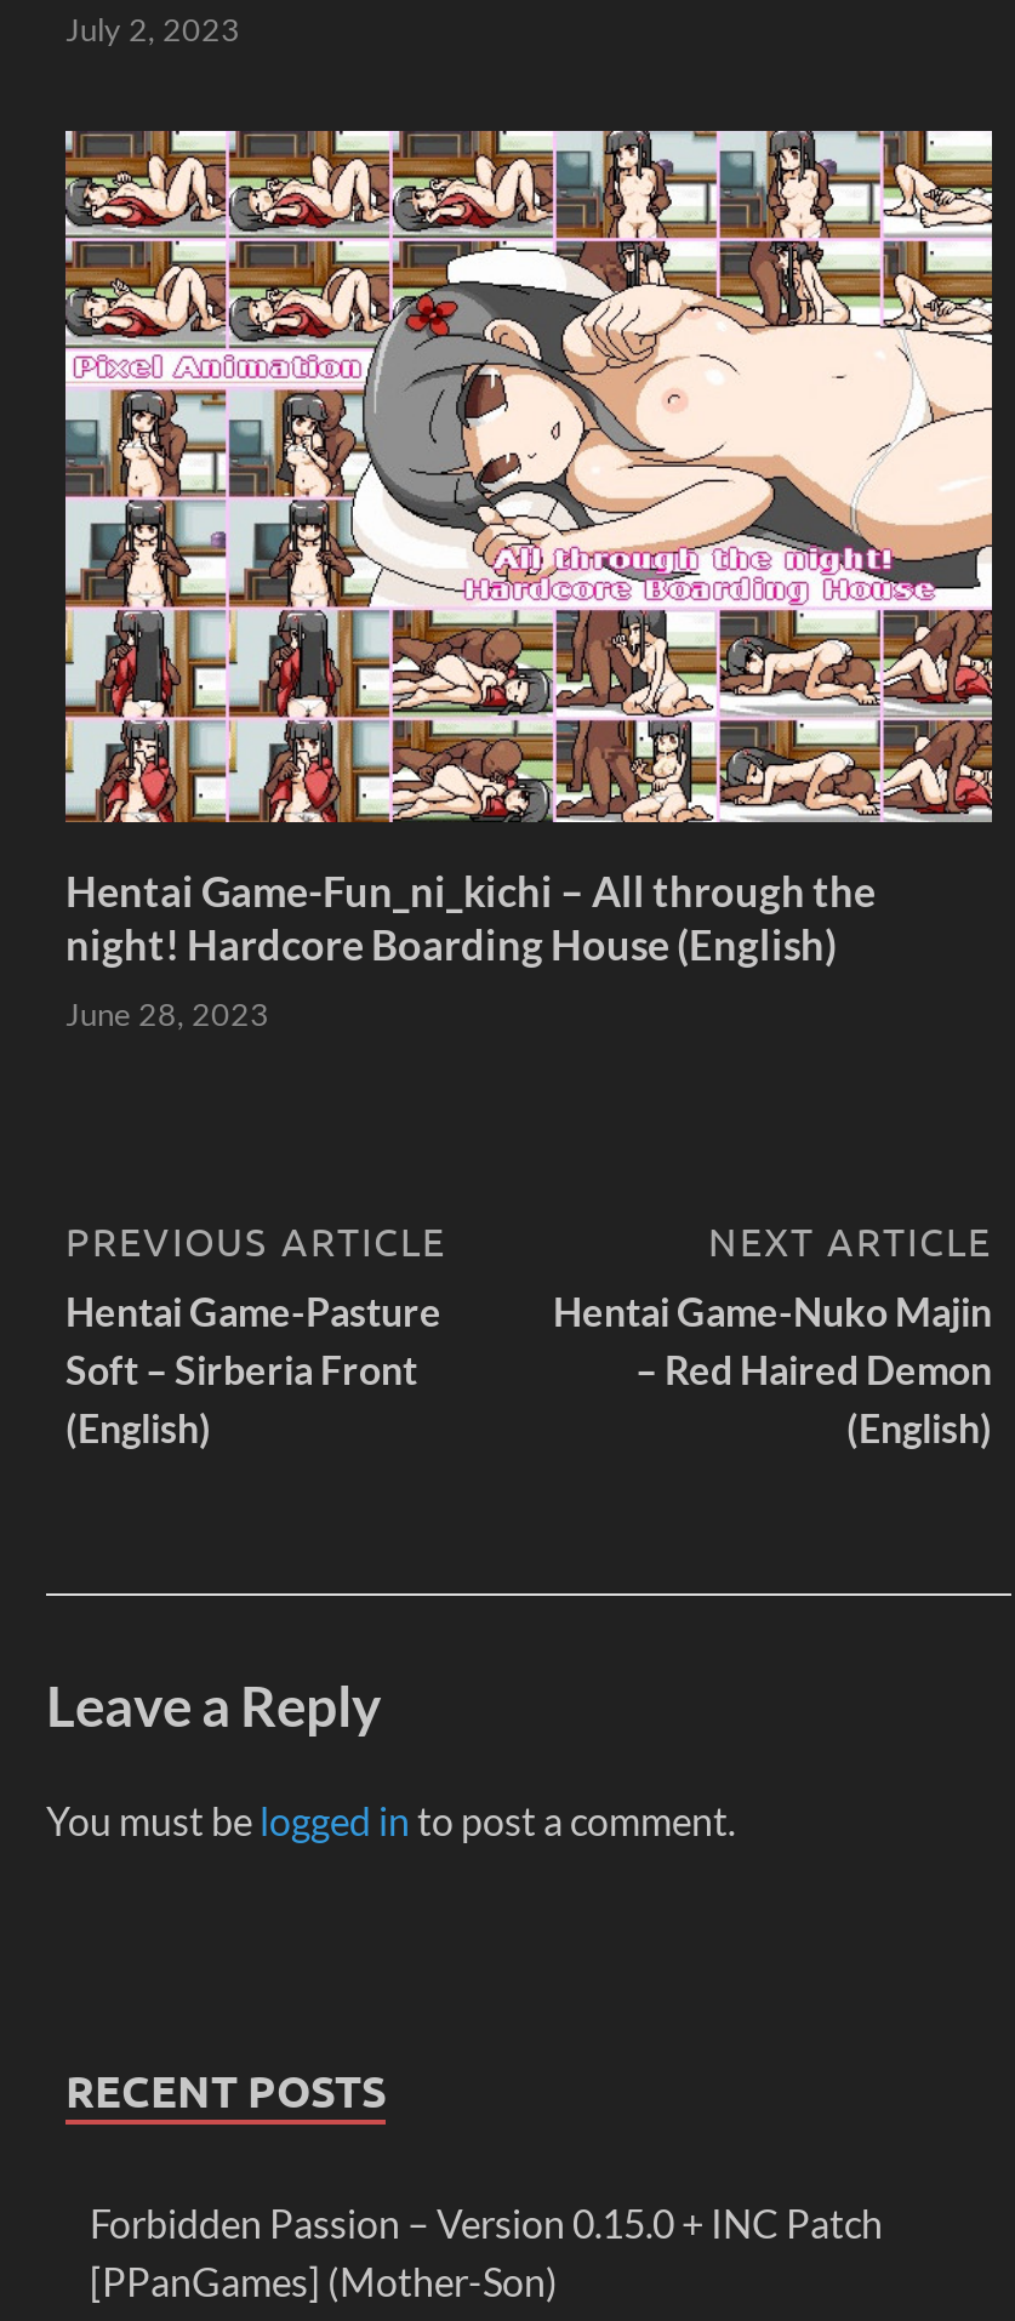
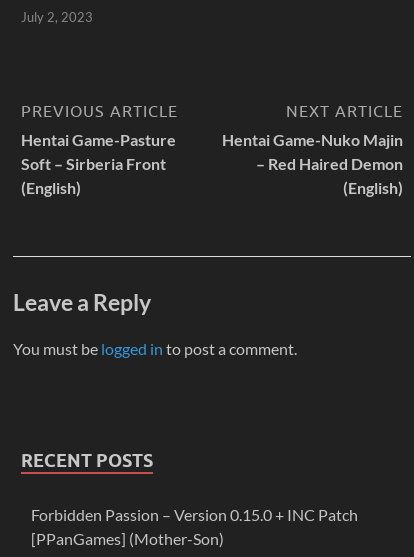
- [image]
- Hentai Game-Fun_ni_kichi – All through the
- night! Hardcore Boarding House (English)
- June 28, 2023
